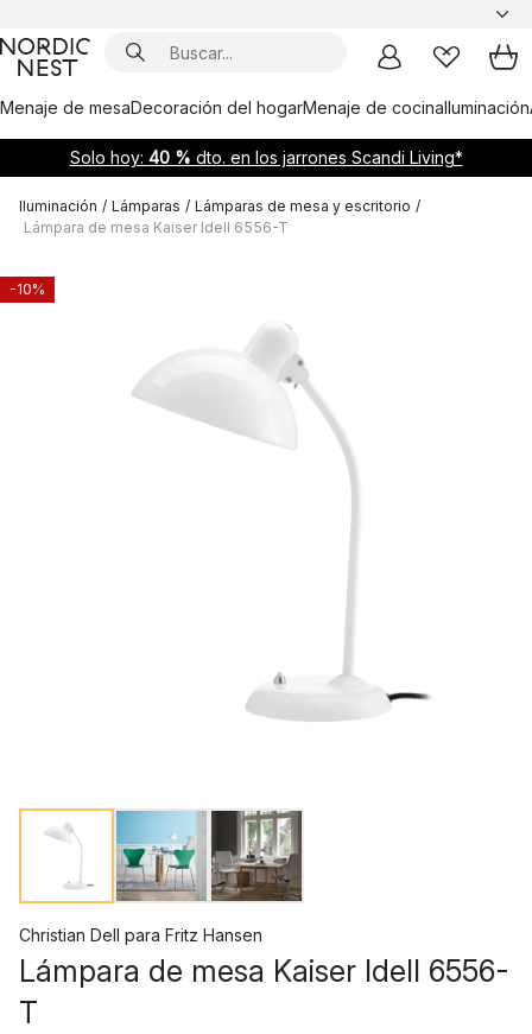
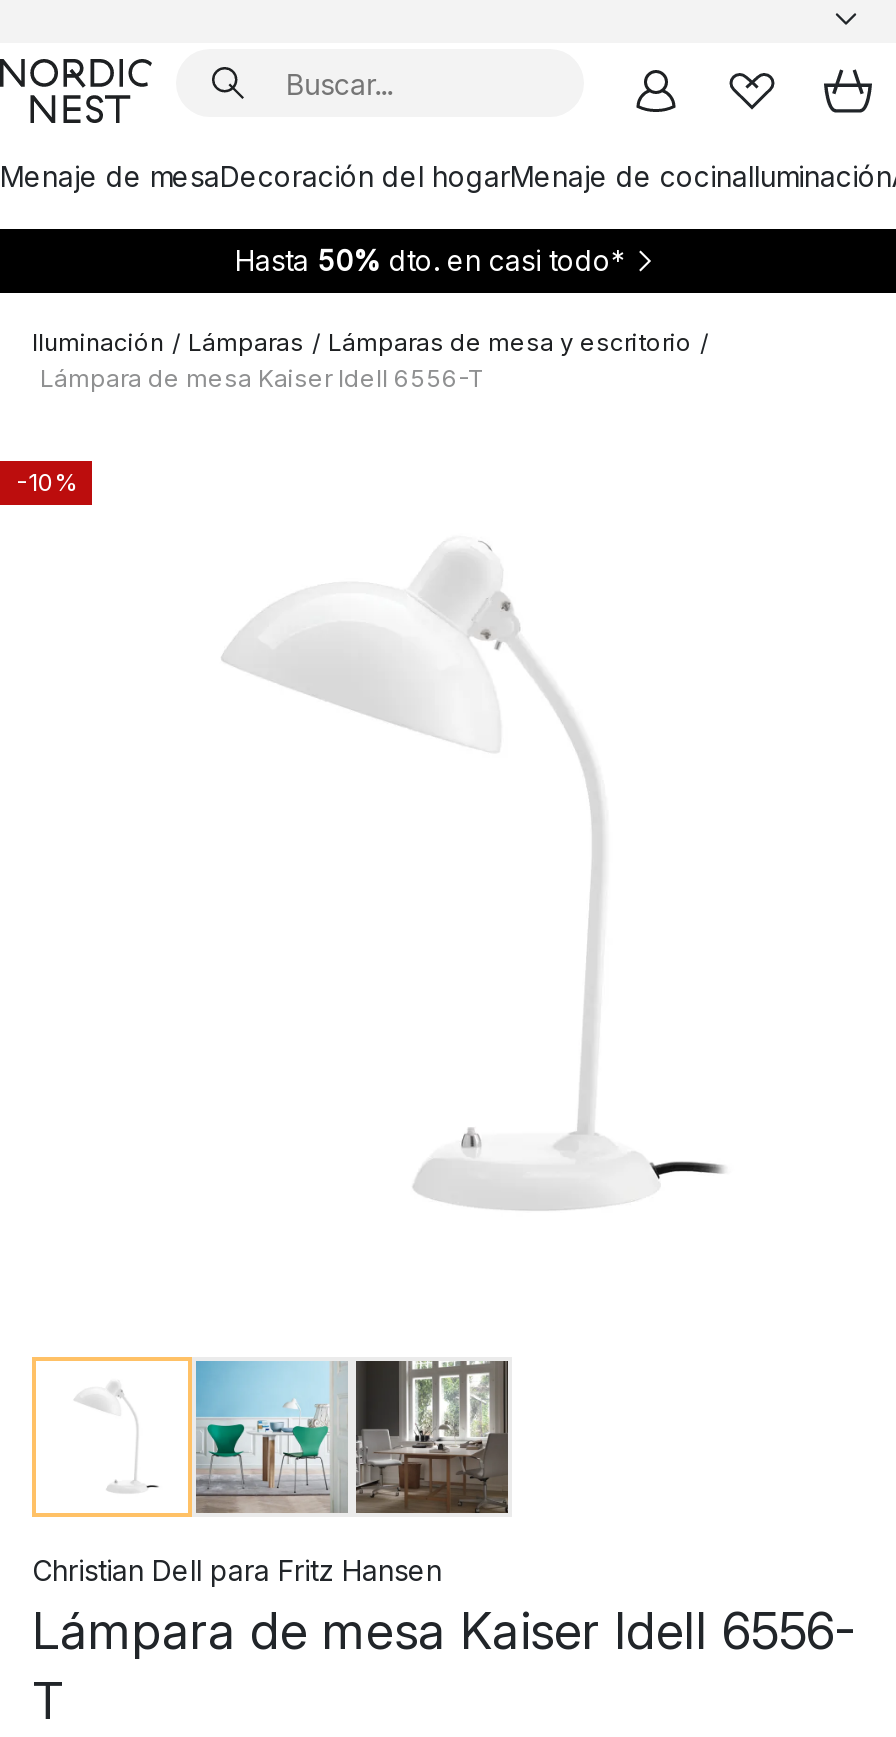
- Solo hoy: 40 % dto. en los jarrones Scandi Living*
+ Hasta 50% dto. en casi todo*
